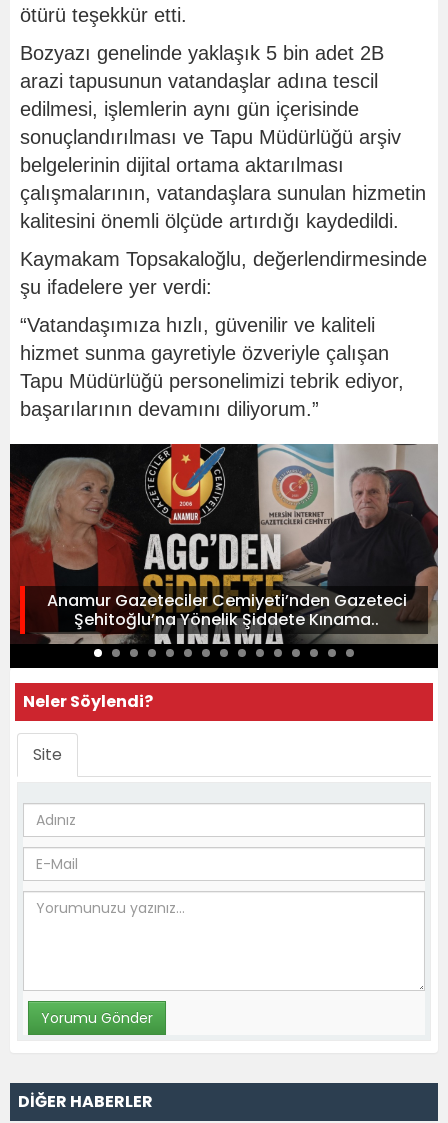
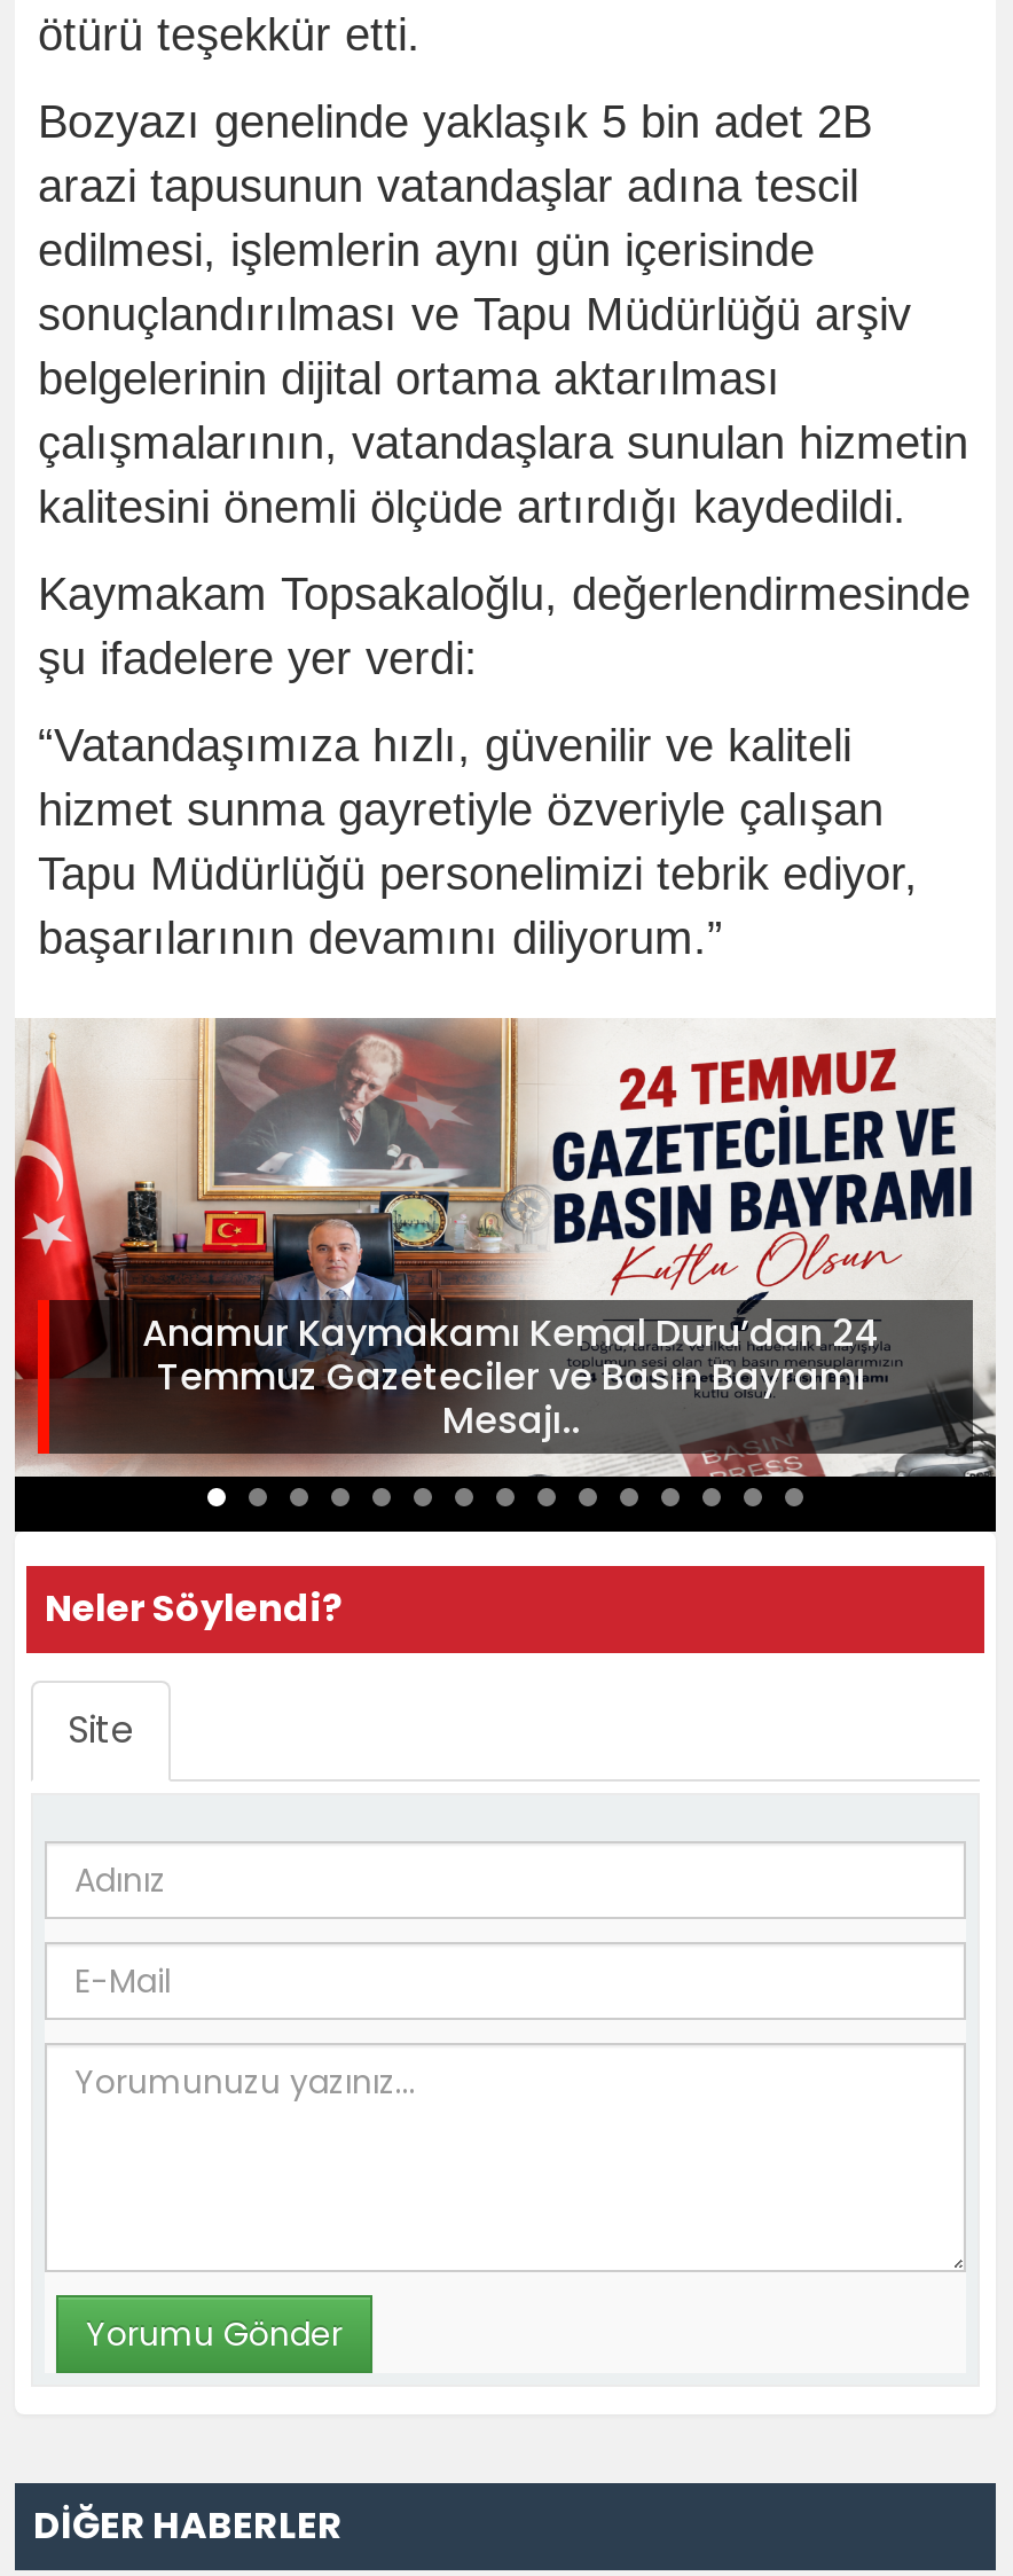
- [image]
- Anamur Gazeteciler Cemiyeti’nden Gazeteci
- Şehitoğlu’na Yönelik Şiddete Kınama..
+ [image]
+ Anamur Kaymakamı Kemal Duru’dan 24
+ Temmuz Gazeteciler ve Basın Bayramı
+ Mesajı..
